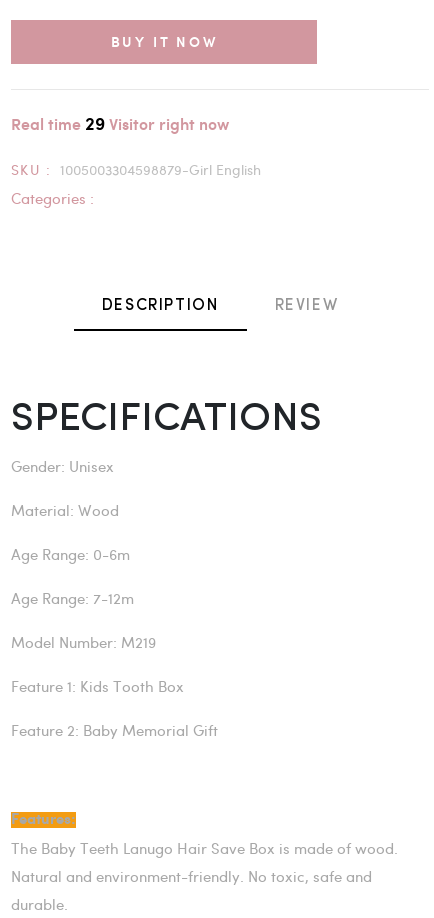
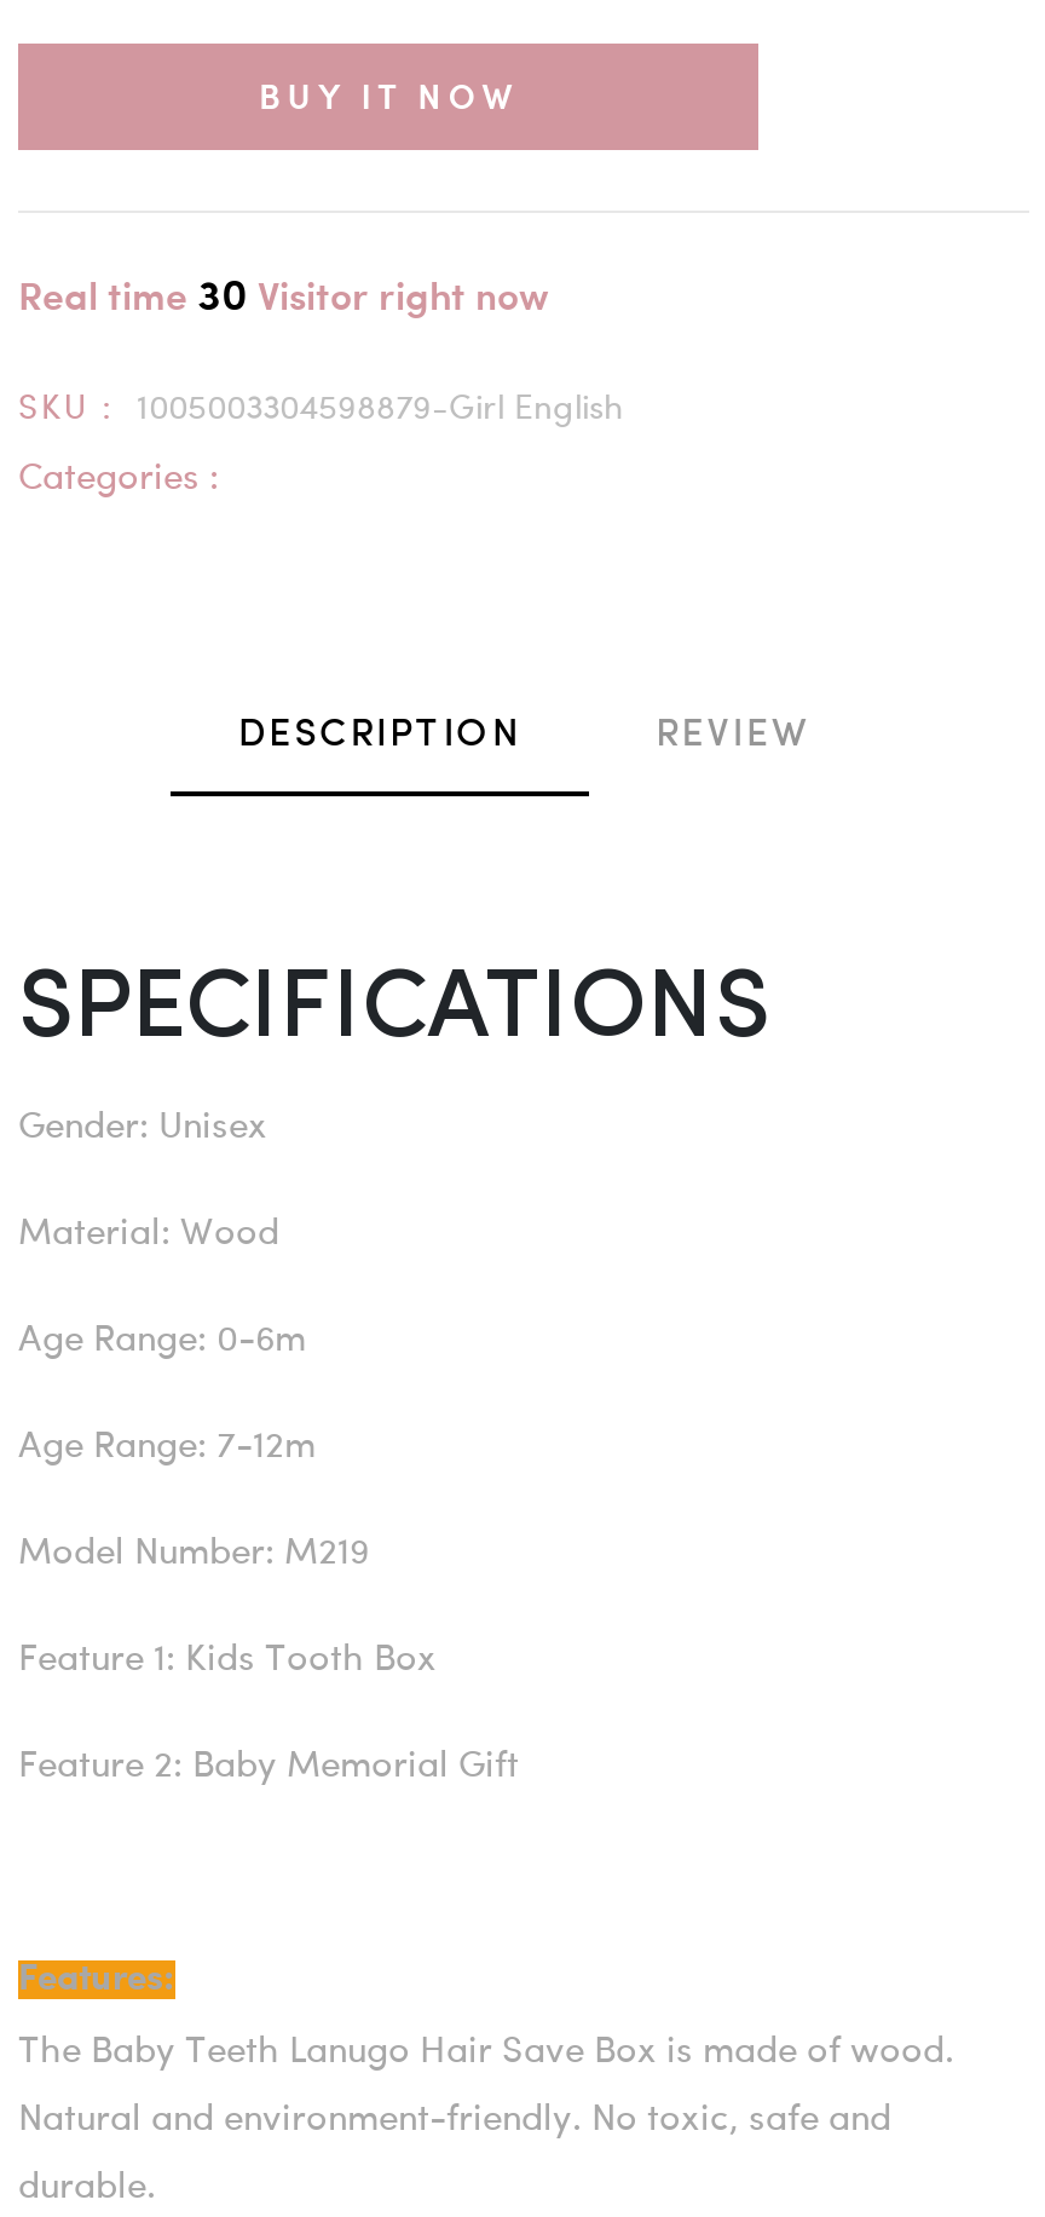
- Real time 29 Visitor right now
+ Real time 30 Visitor right now
